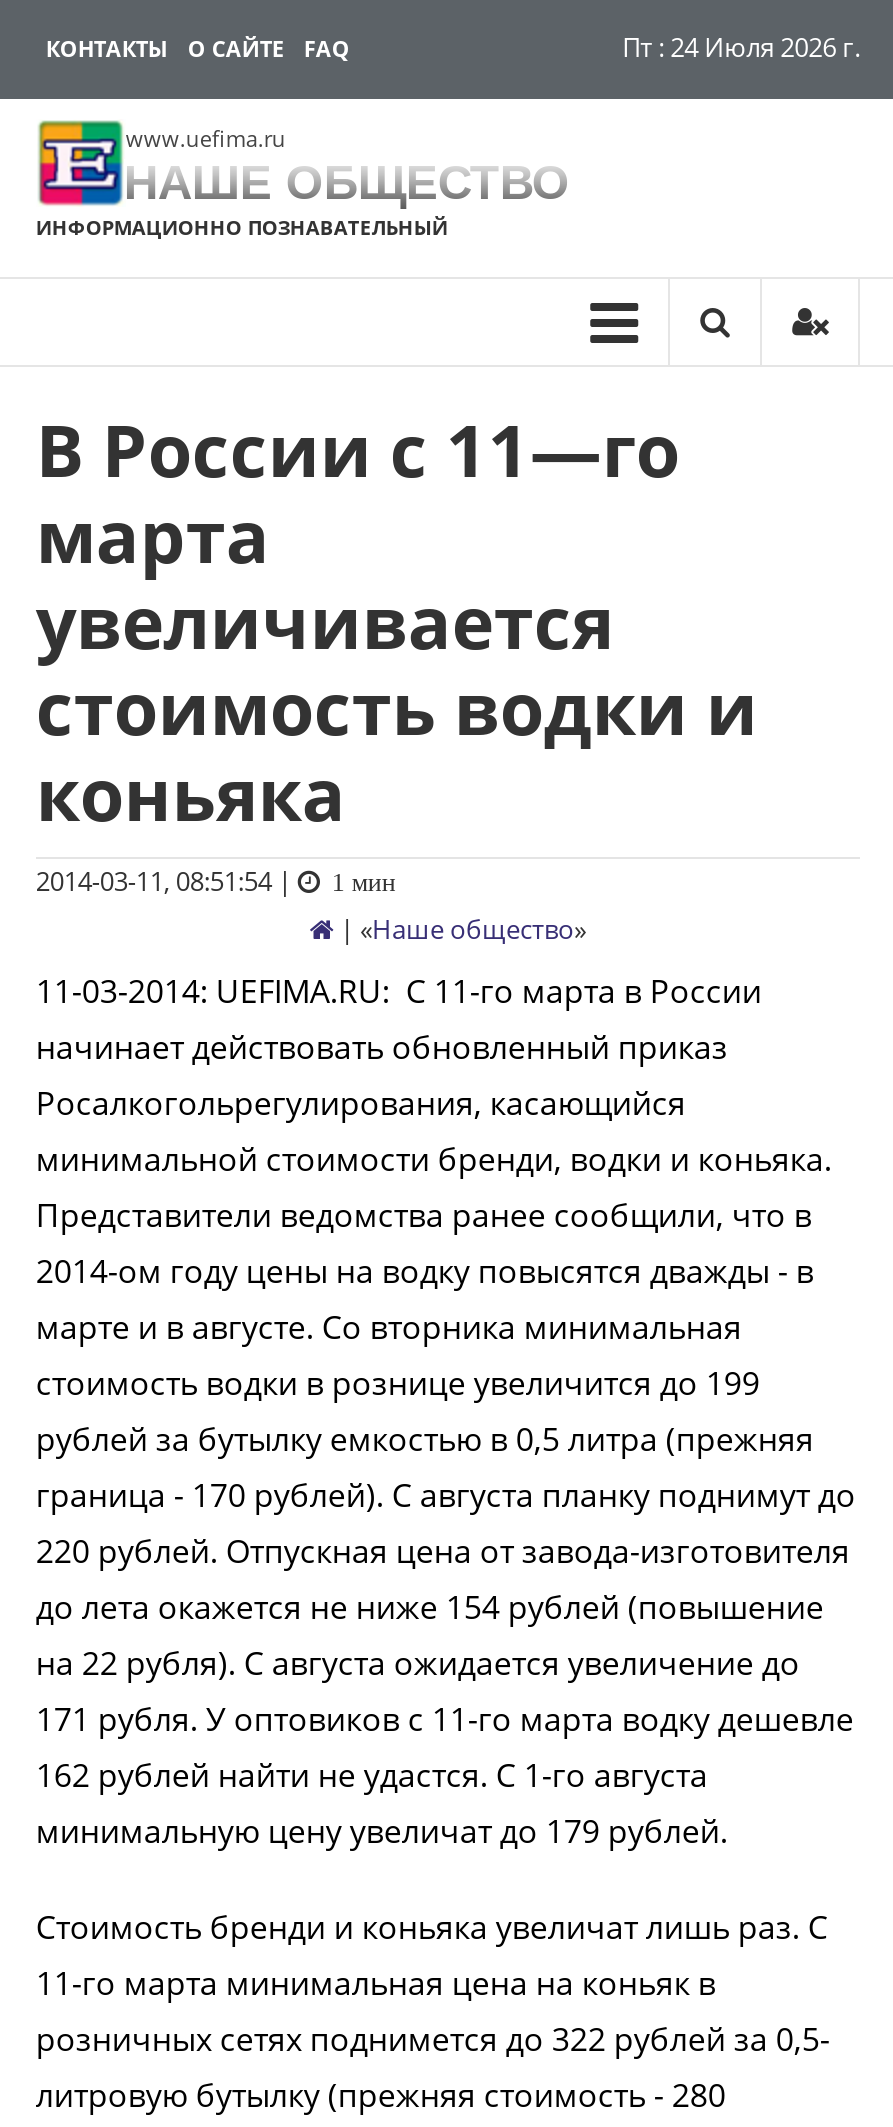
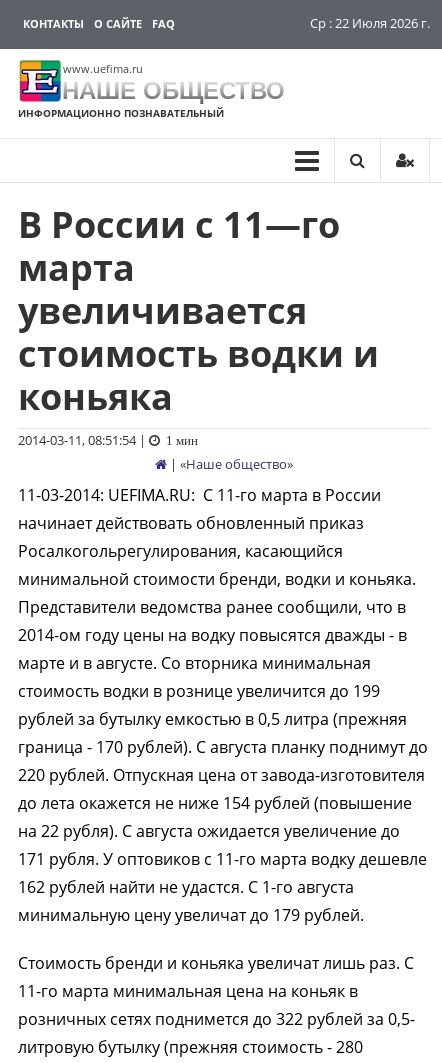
- Пт : 24 Июля 2026 г.
+ Ср : 22 Июля 2026 г.
